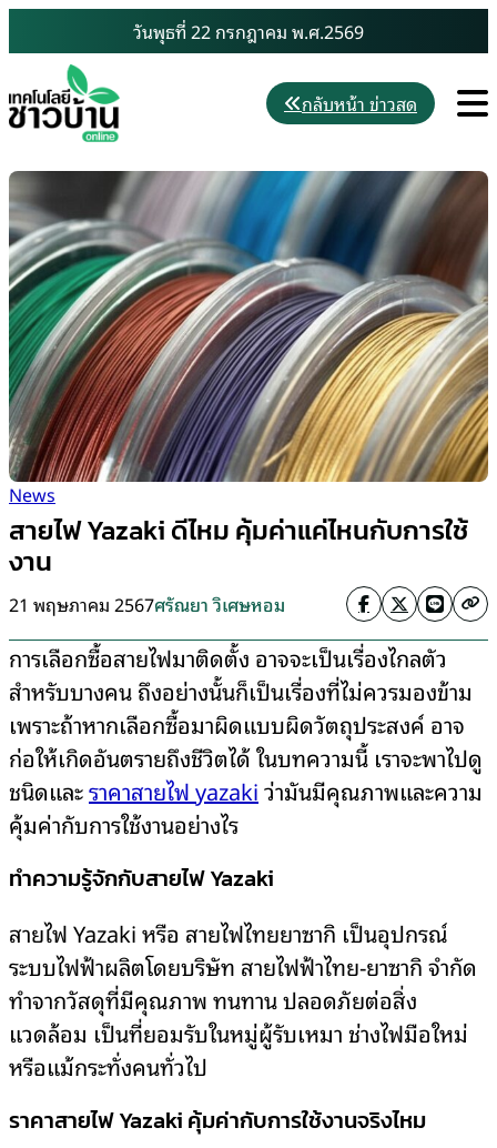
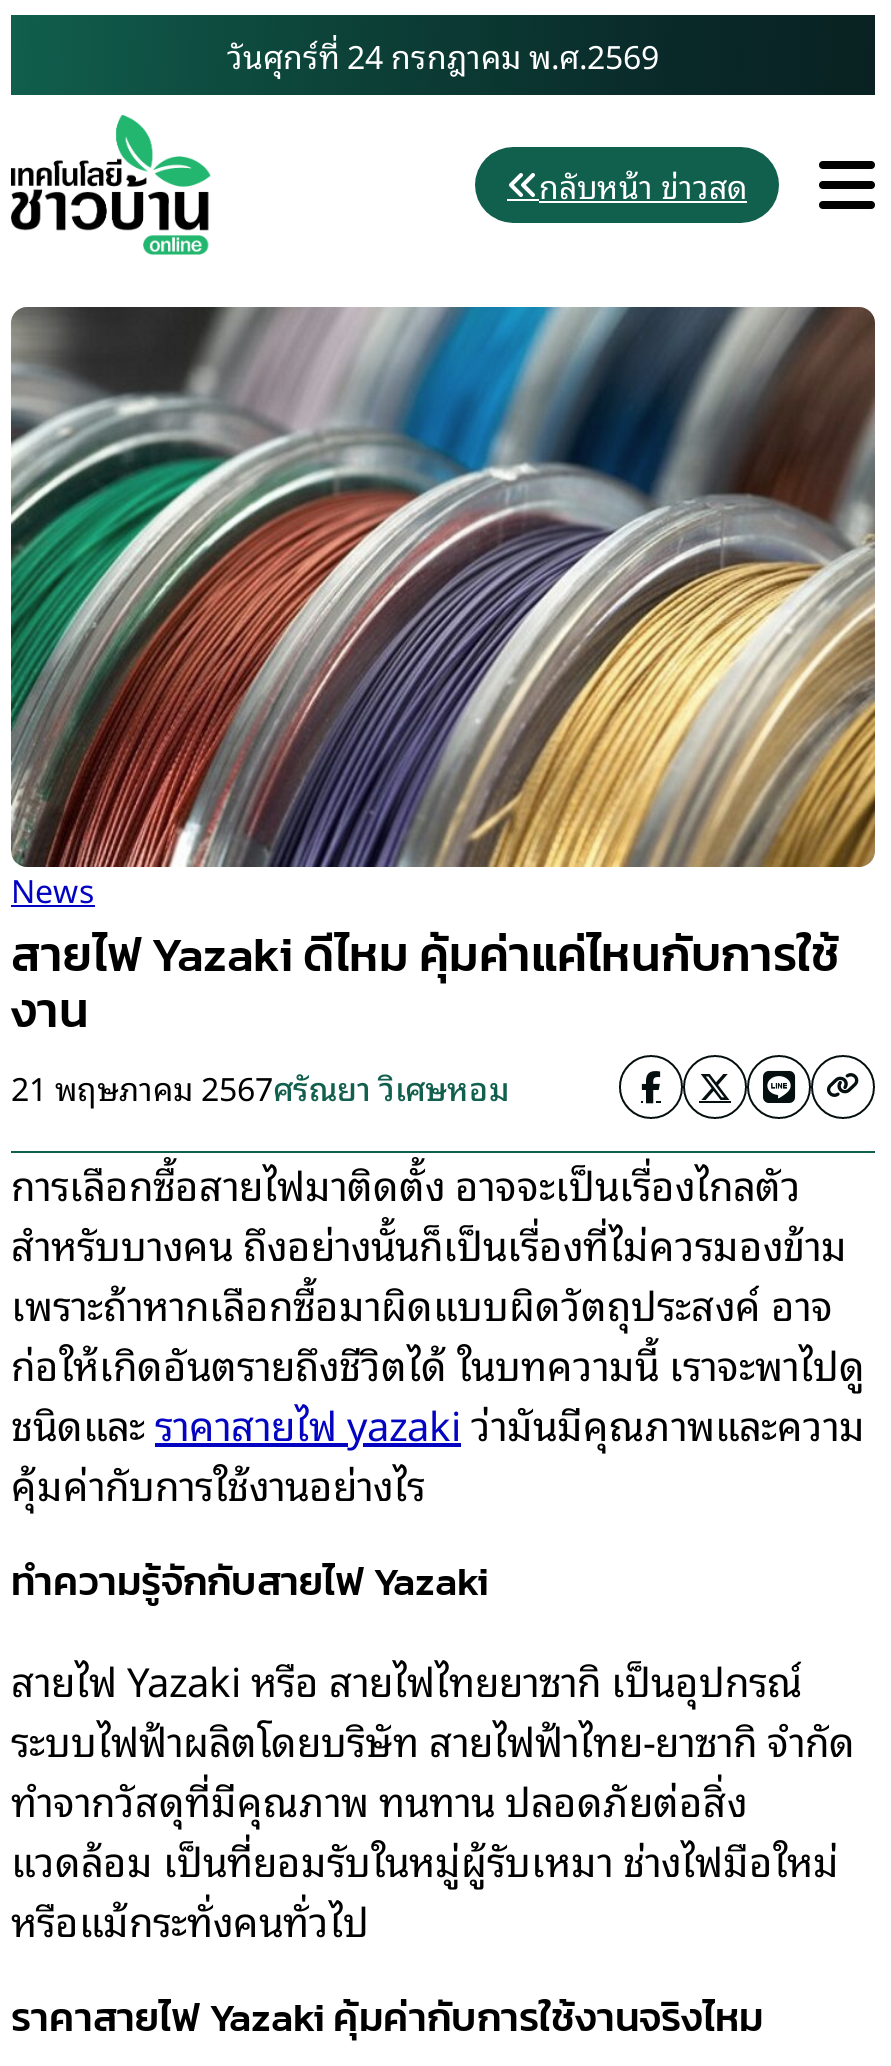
- วันพุธที่ 22 กรกฎาคม พ.ศ.2569
+ วันศุกร์ที่ 24 กรกฎาคม พ.ศ.2569
